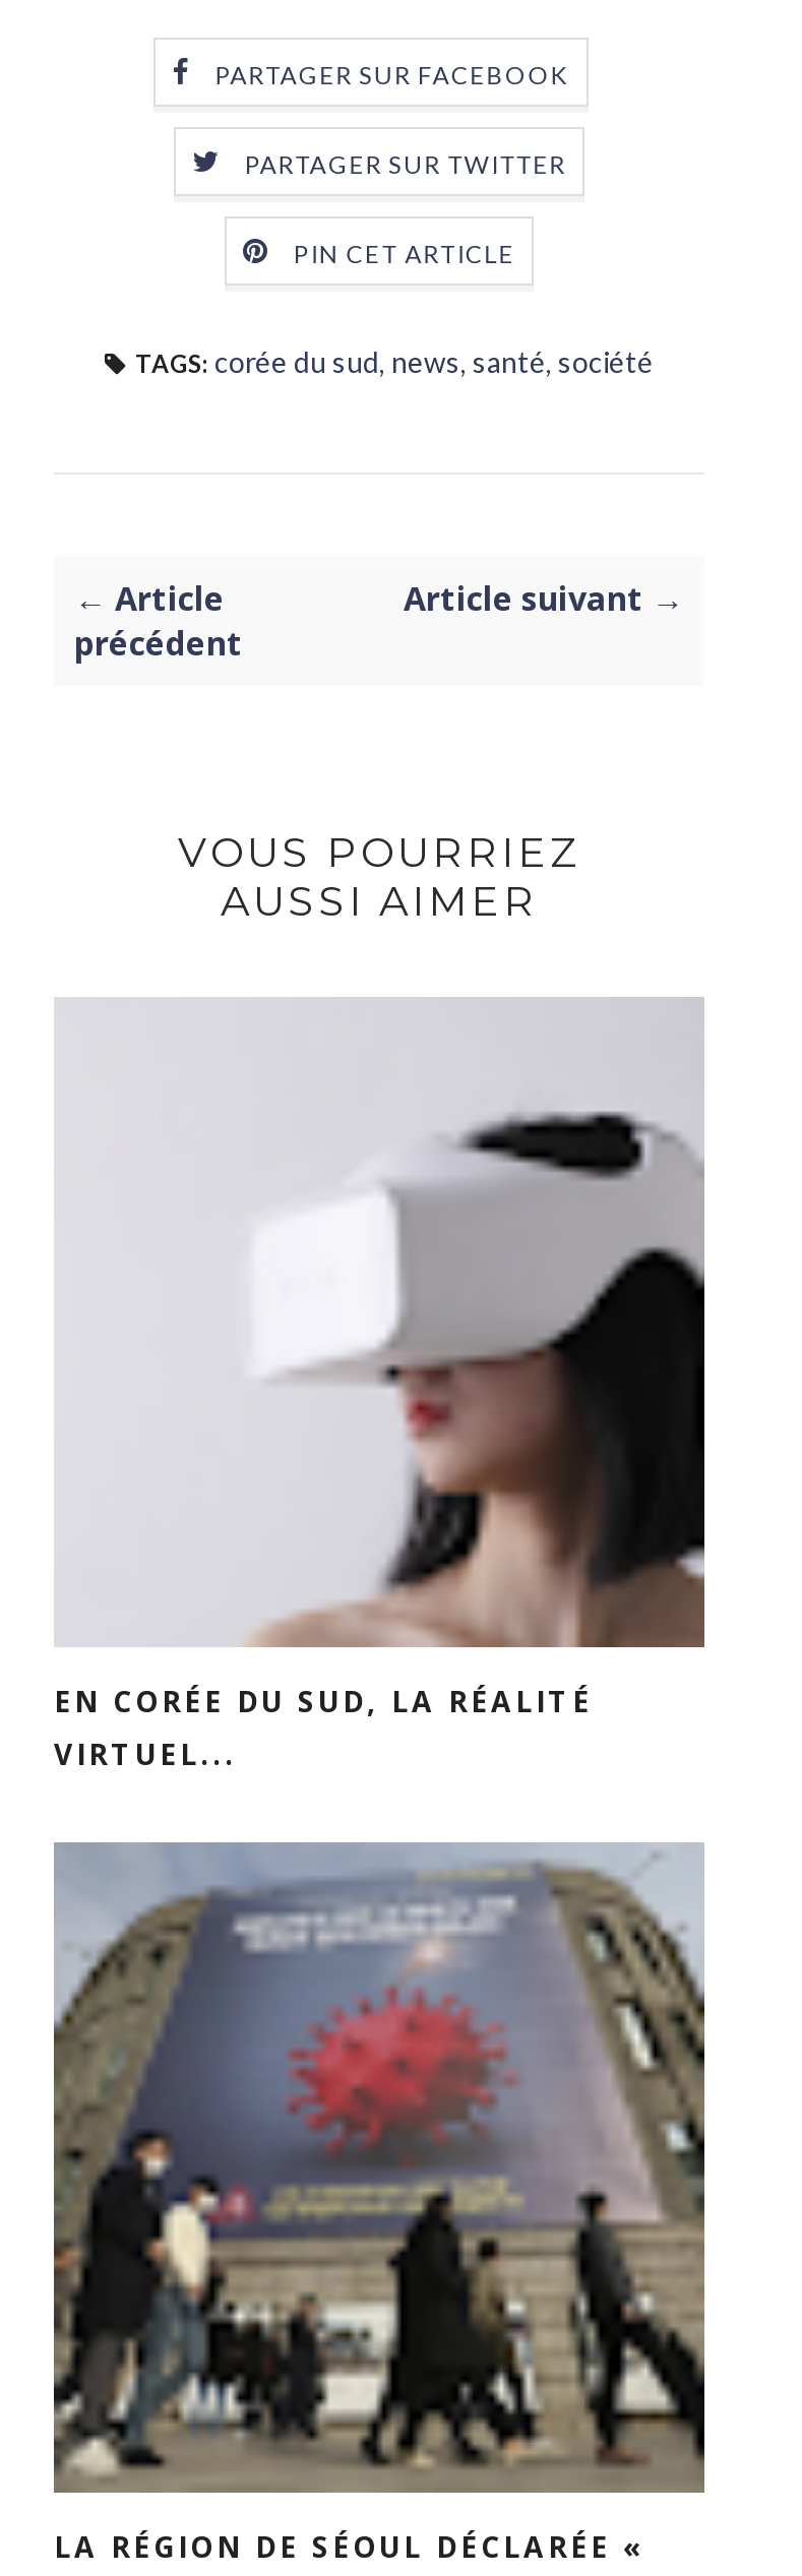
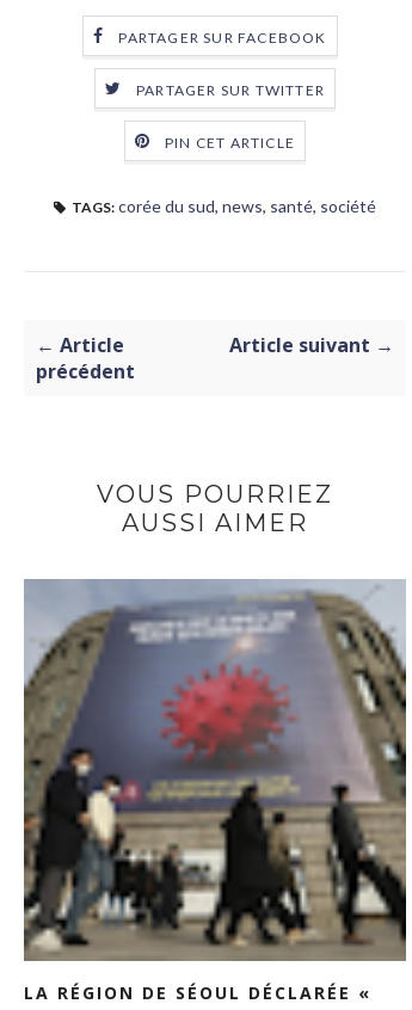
- [image]
- EN CORÉE DU SUD, LA RÉALITÉ
- VIRTUEL...
